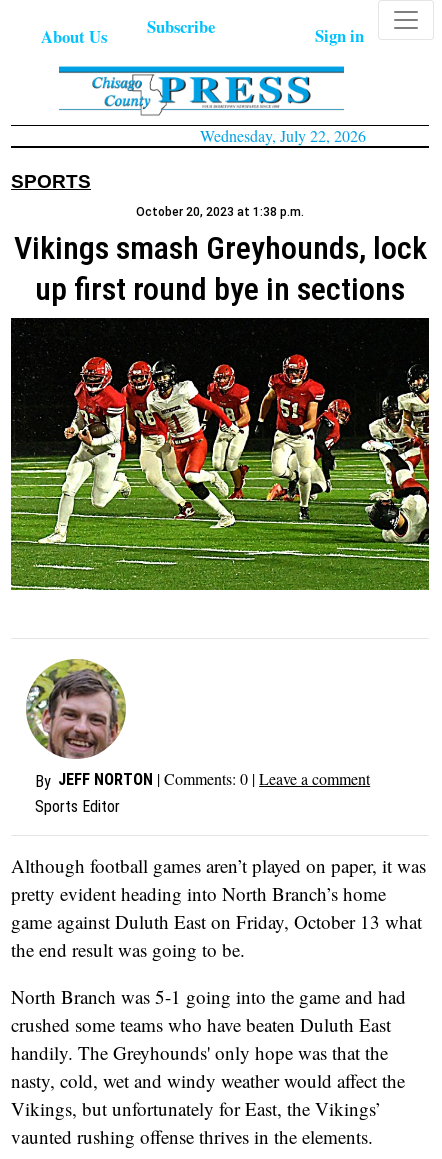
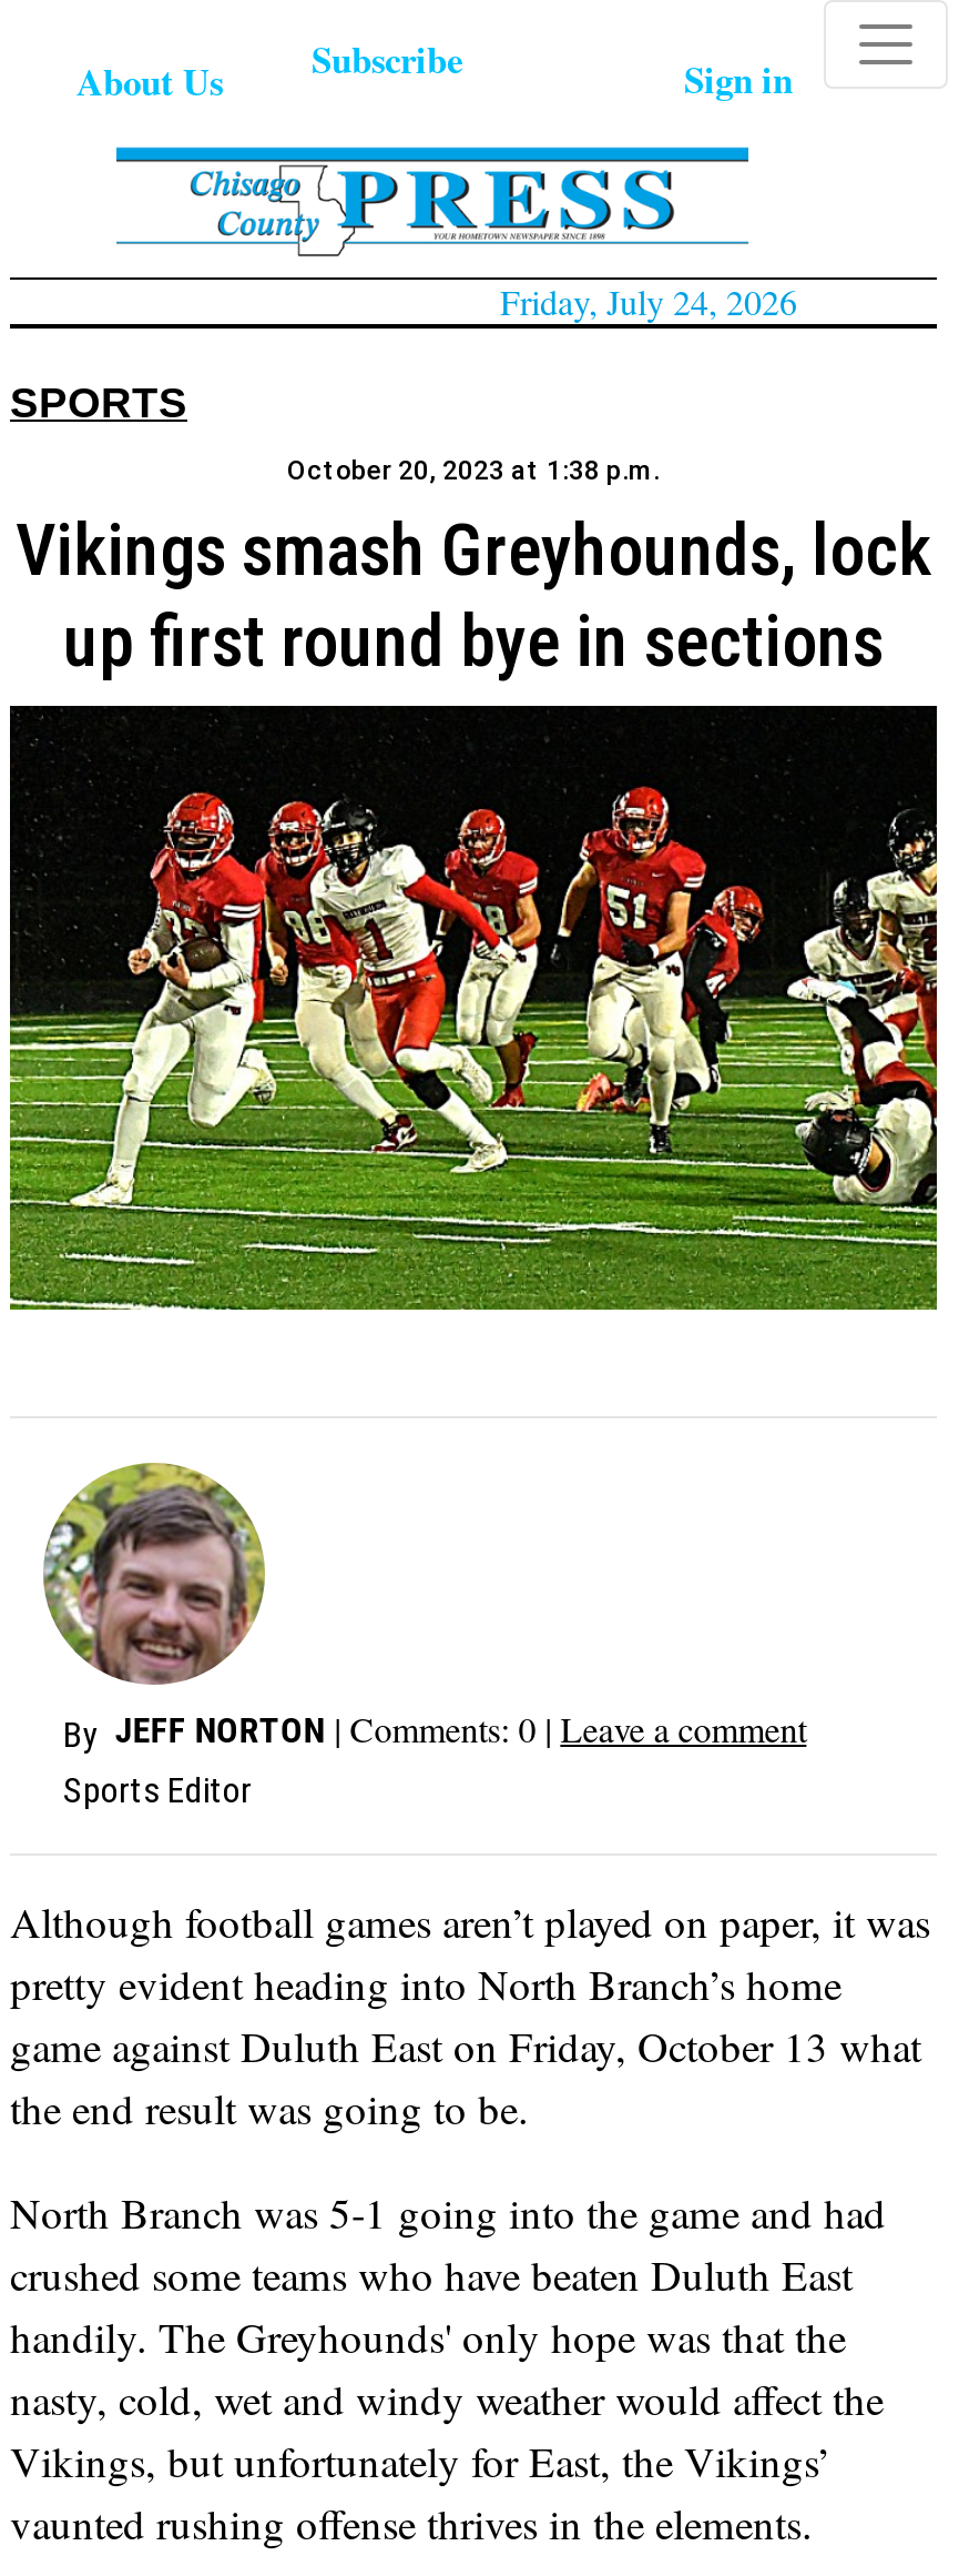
- Wednesday, July 22, 2026
+ Friday, July 24, 2026
